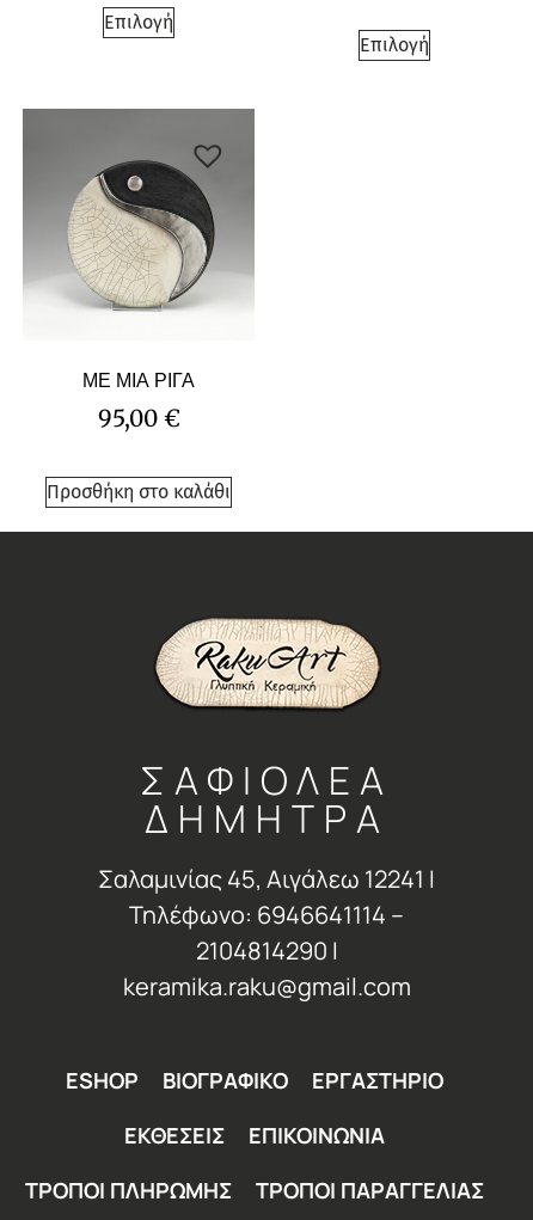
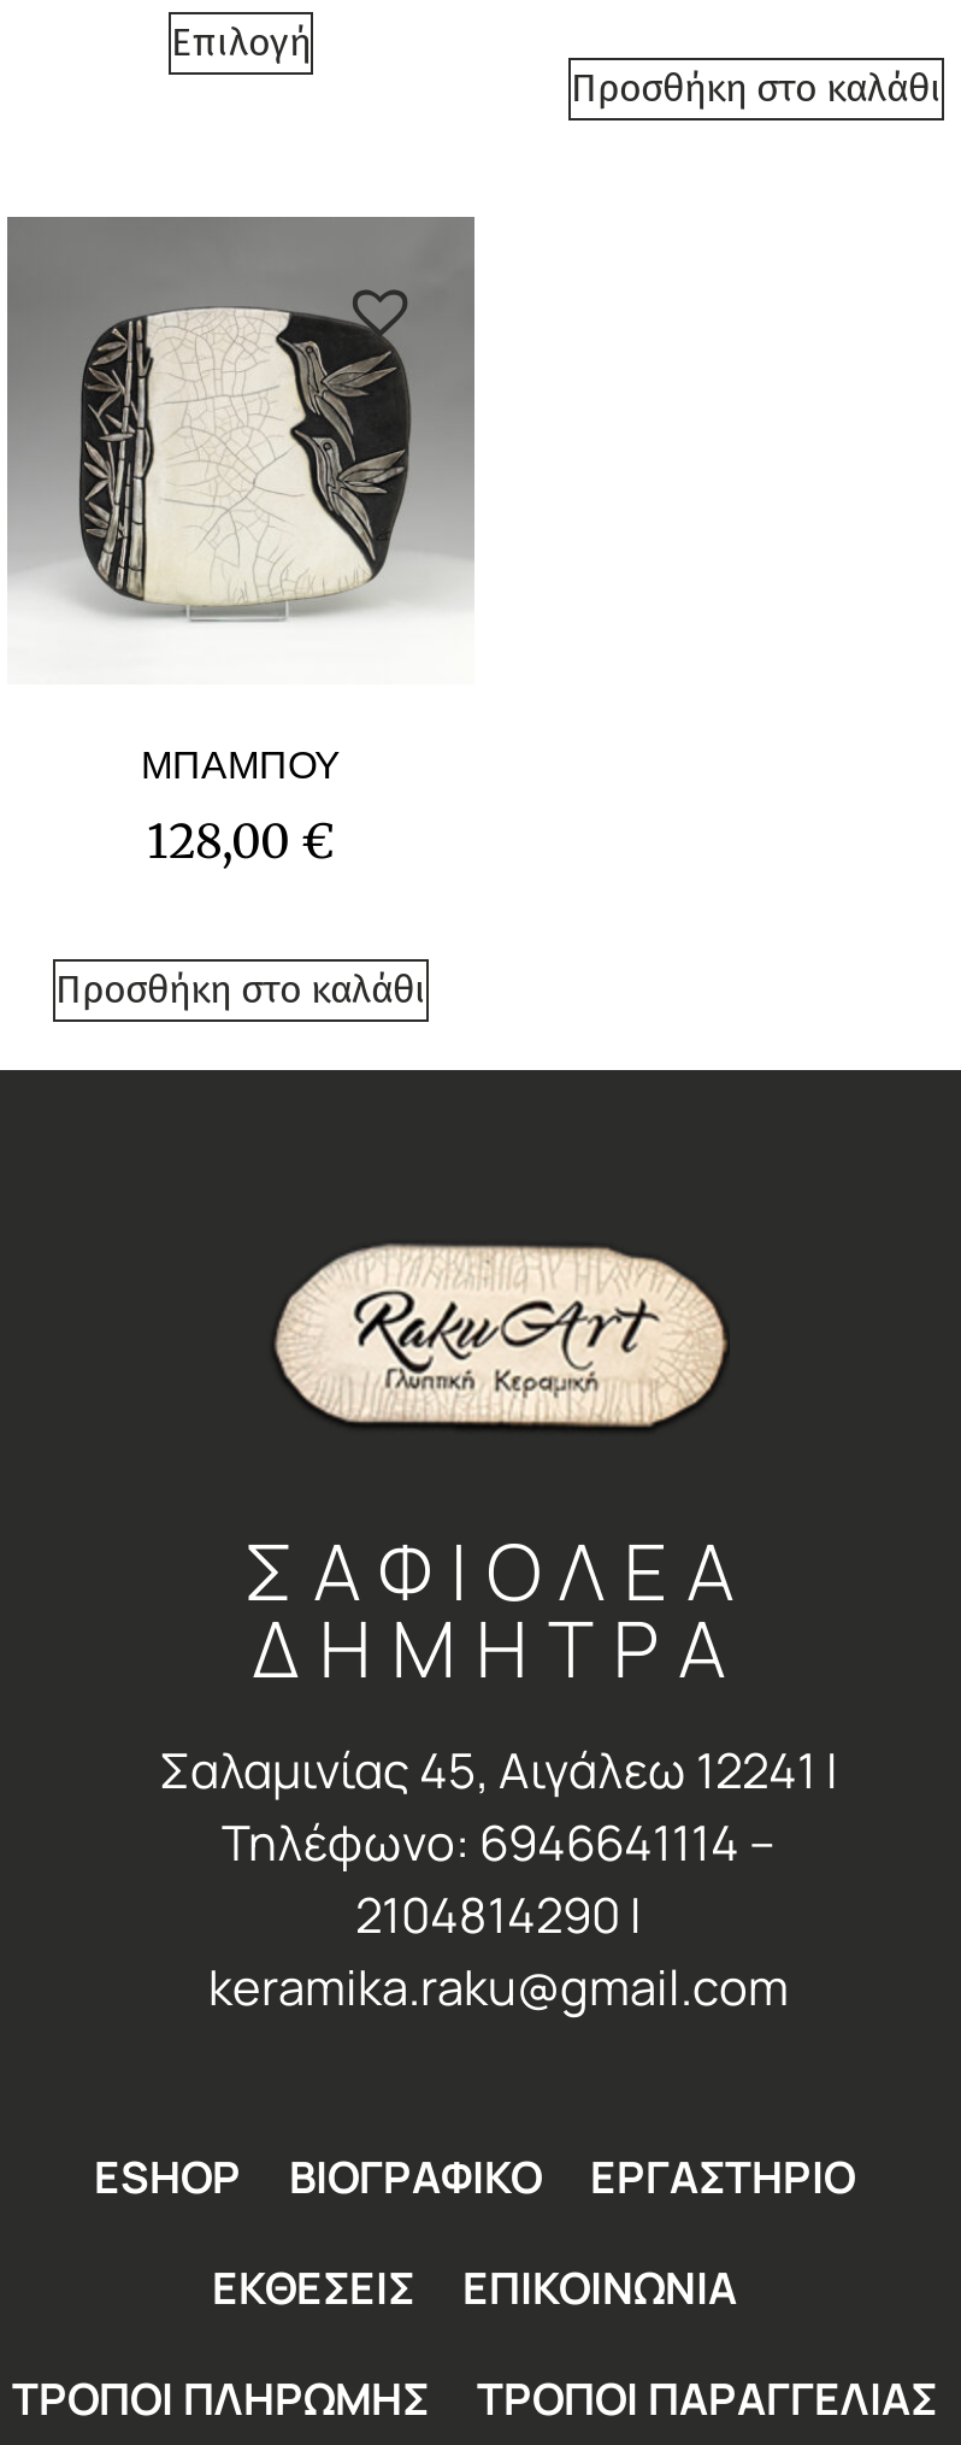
- Επιλογή
+ Προσθήκη στο καλάθι

- [image]
+ [image]

- ΜΕ ΜΙΑ ΡΙΓΑ
- 95,00 €
+ ΜΠΑΜΠΟΥ
+ 128,00 €
